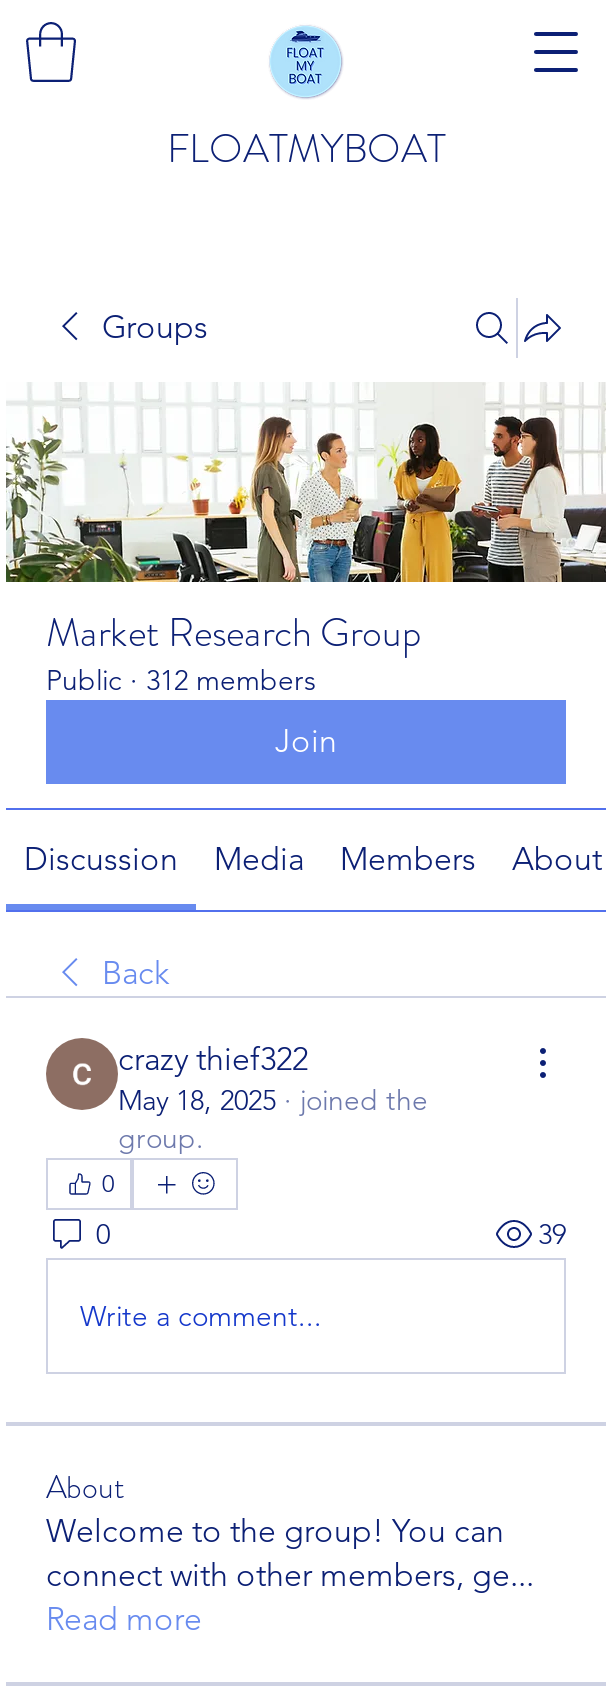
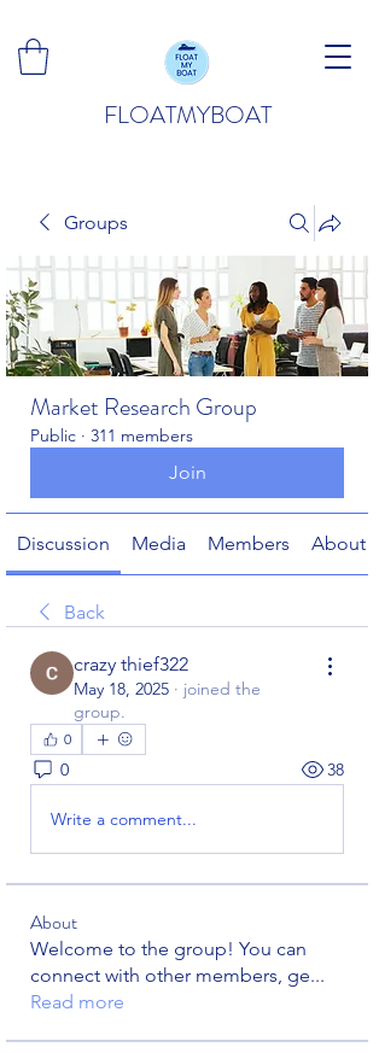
- Public · 312 members
+ Public · 311 members

- 39
+ 38
